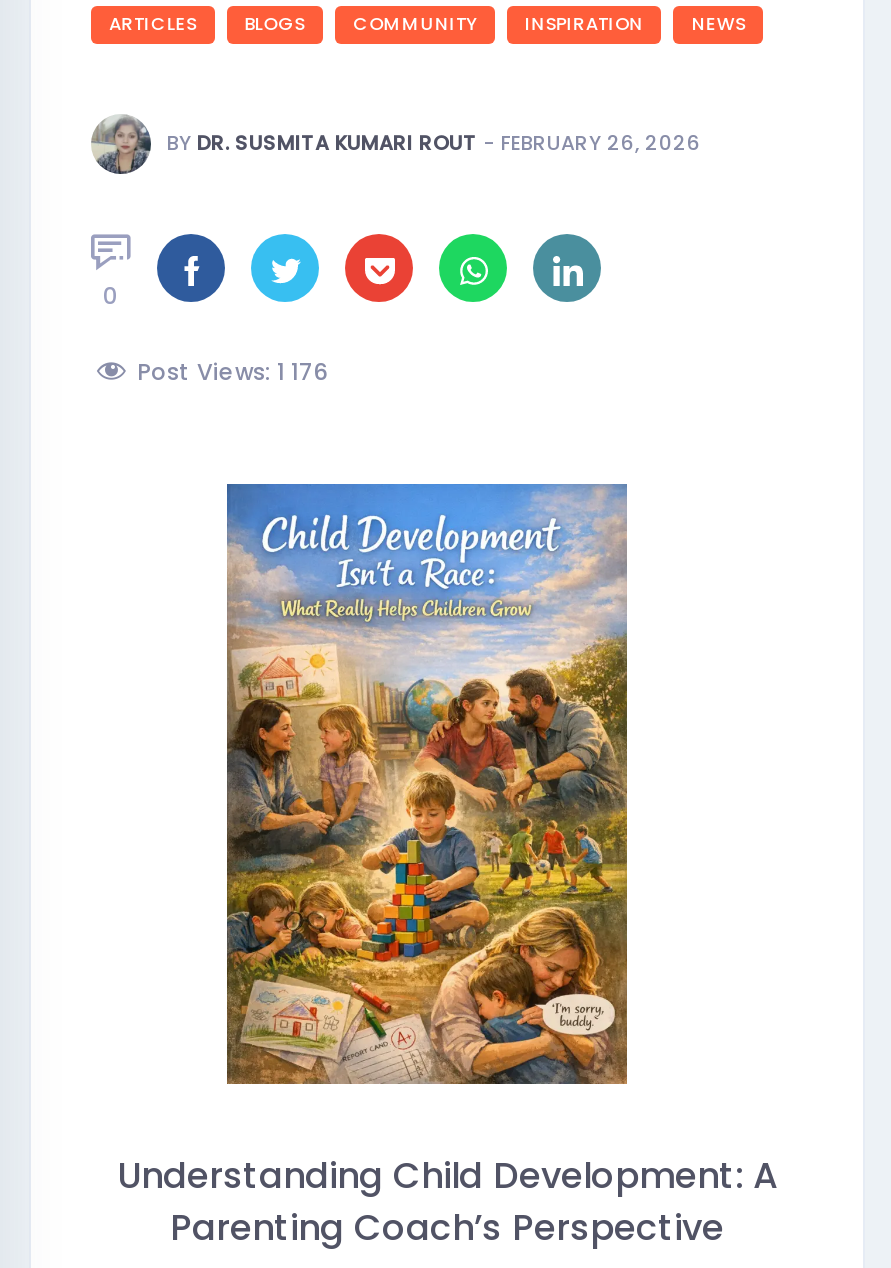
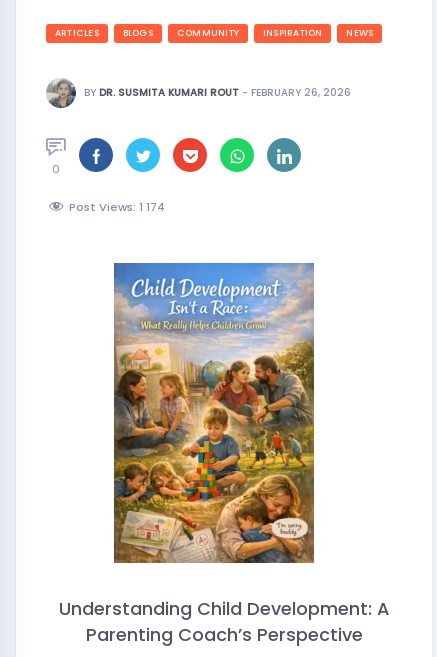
- Post Views: 1 176
+ Post Views: 1 174
